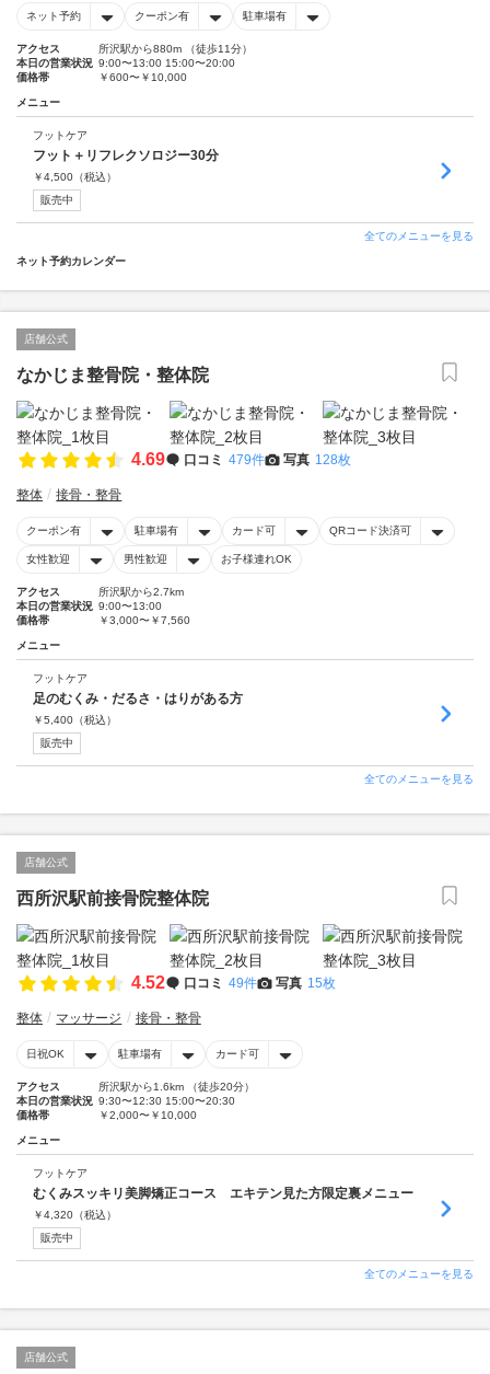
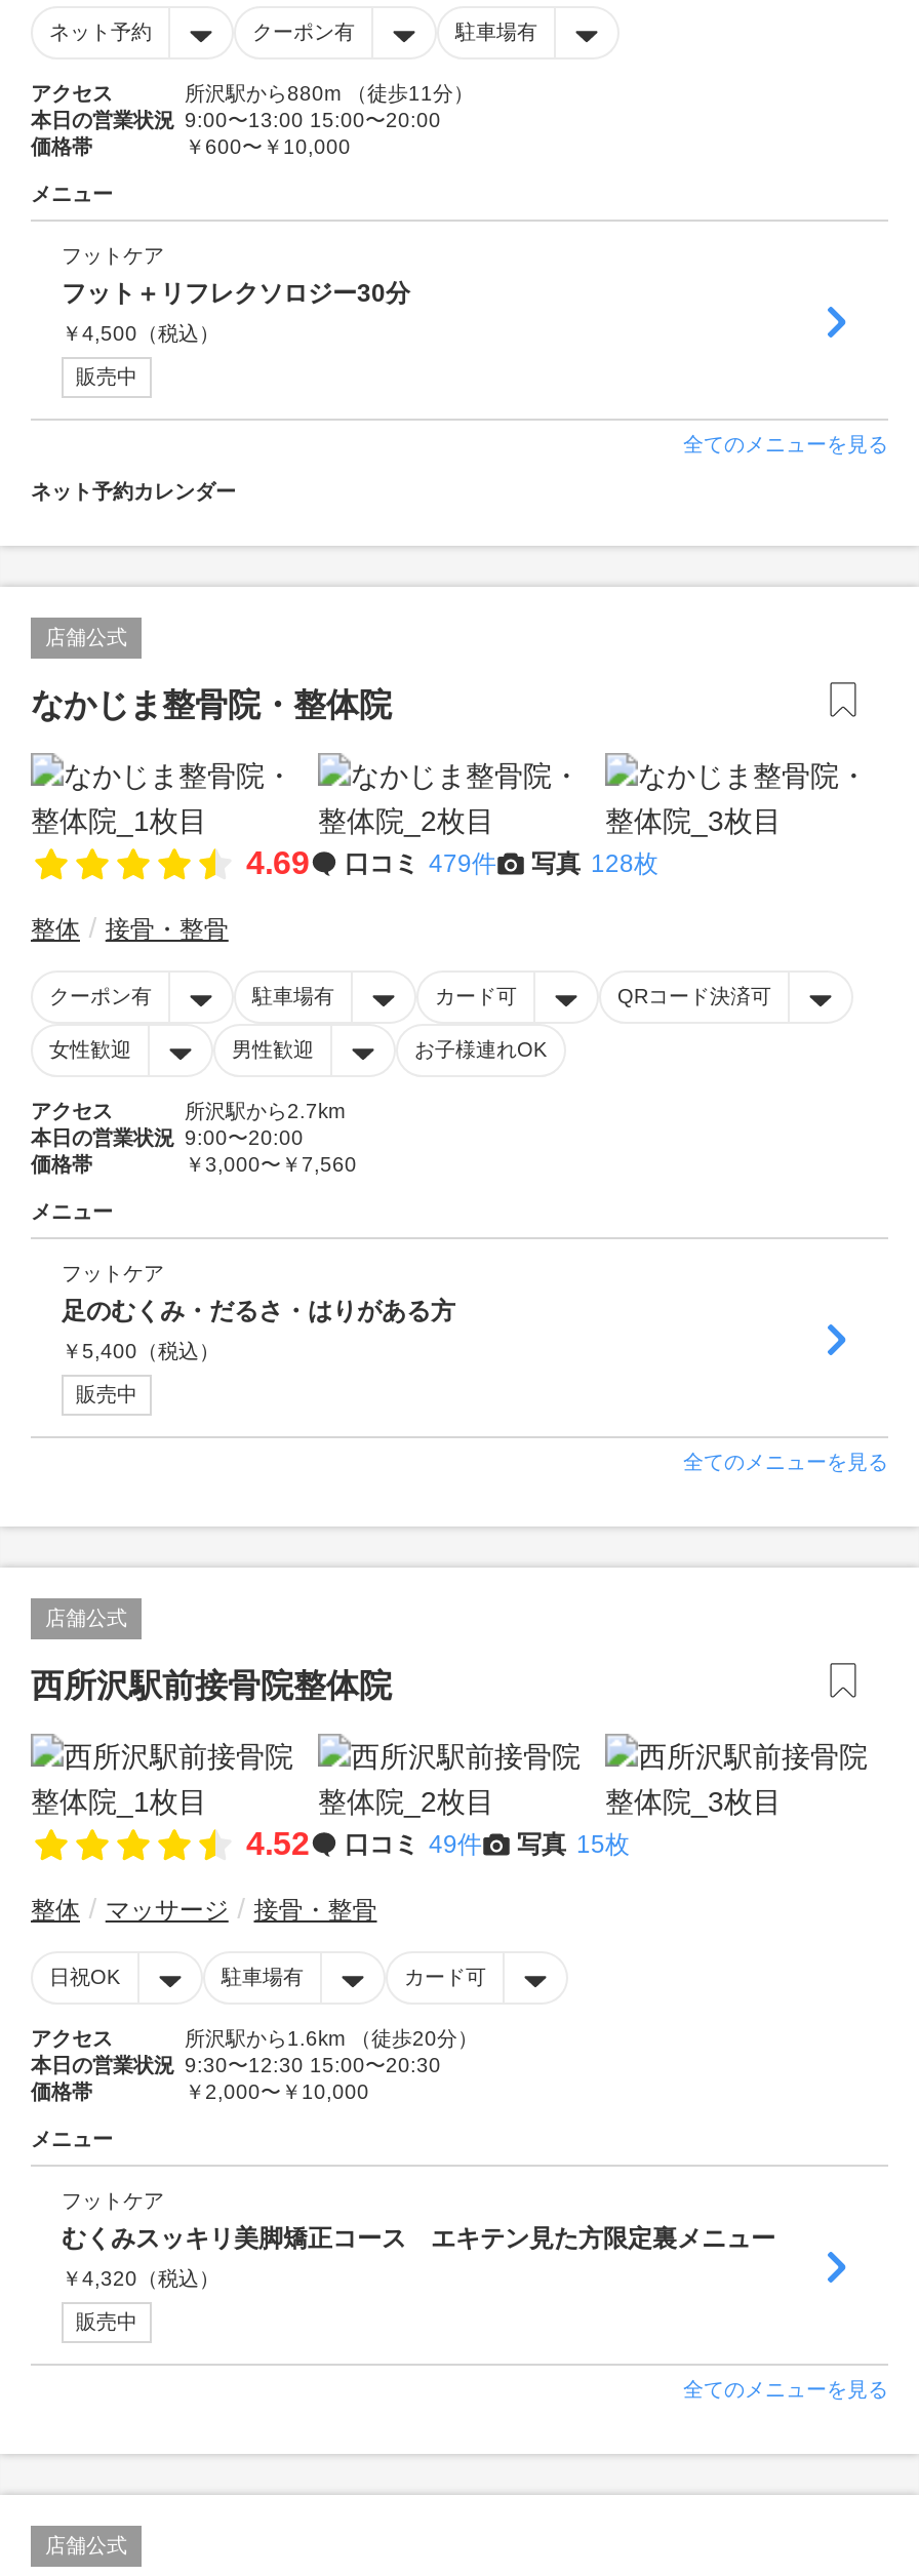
- 本日の営業状況 9:00〜13:00
+ 本日の営業状況 9:00〜20:00
